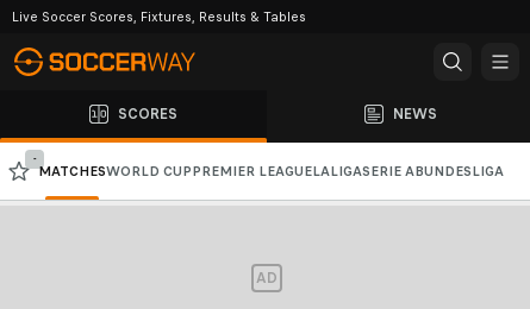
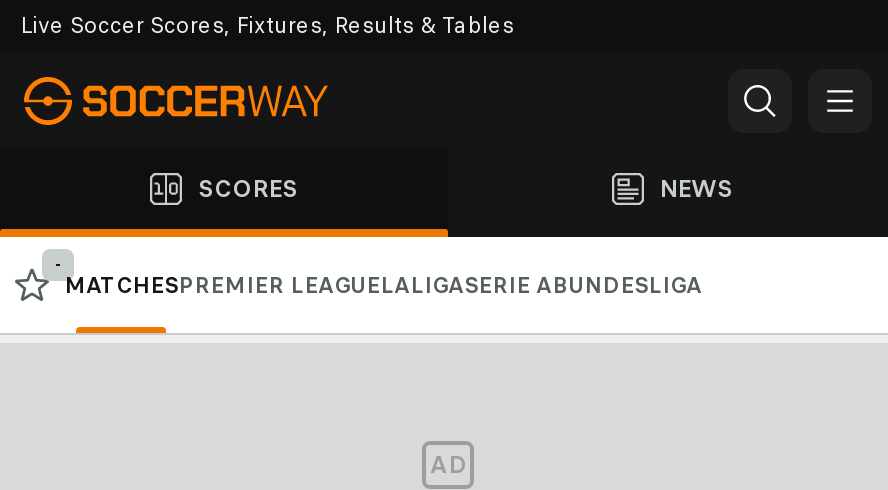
- MATCHESWORLD CUP PREMIER LEAGUELALIGASERIE A BUNDESLIGA
+ MATCHESPREMIER LEAGUELALIGASERIE ABUNDESLIGA
